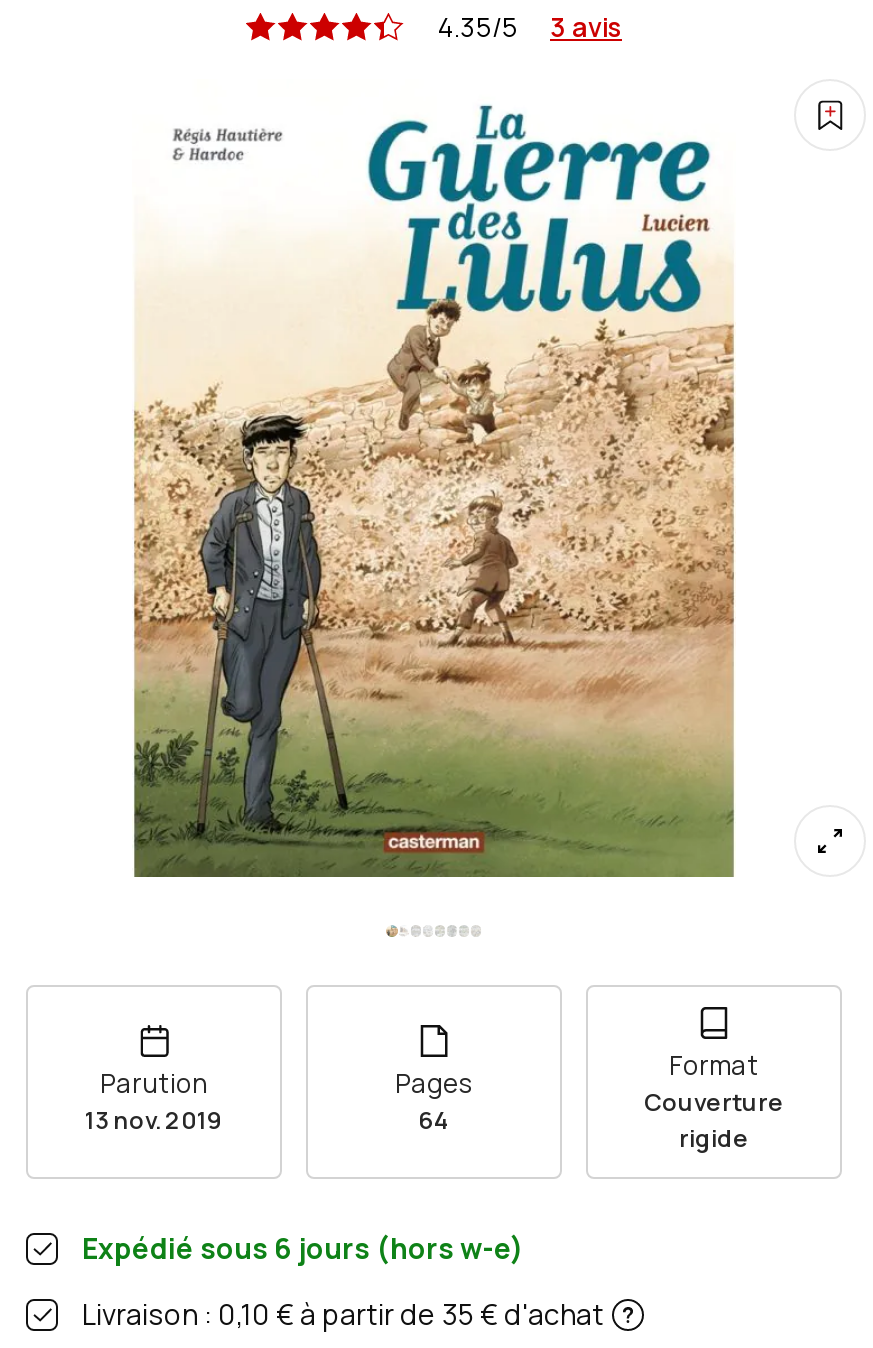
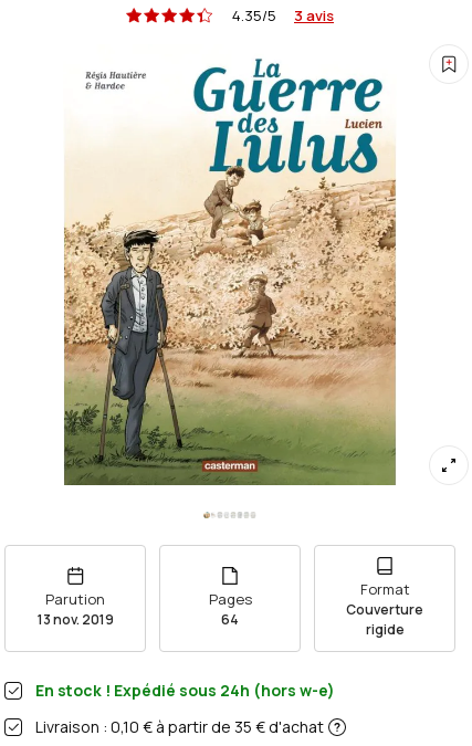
- Expédié sous 6 jours (hors w-e)
+ En stock ! Expédié sous 24h (hors w-e)
